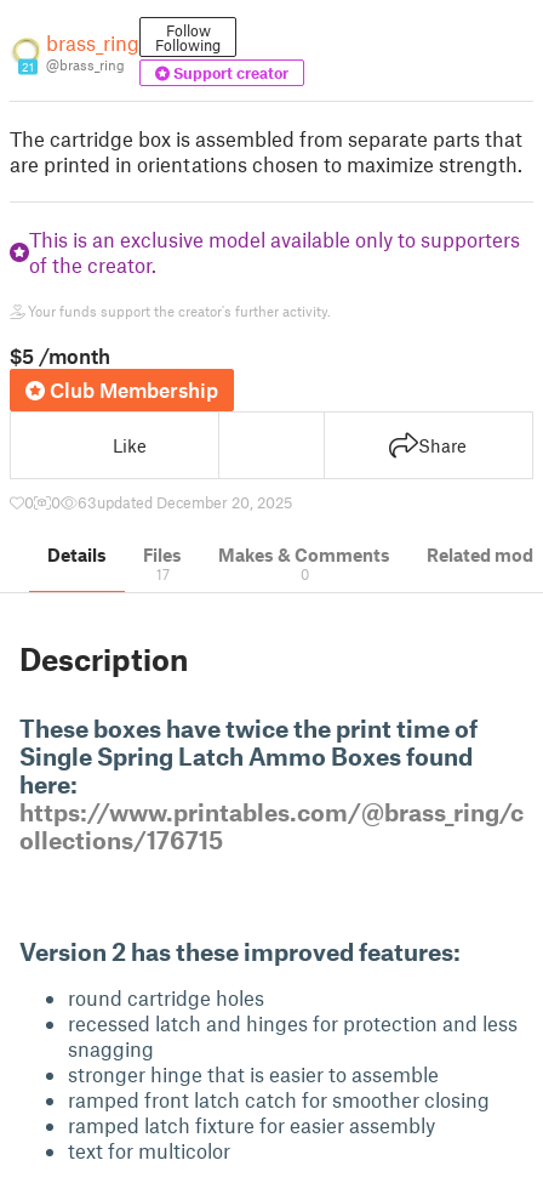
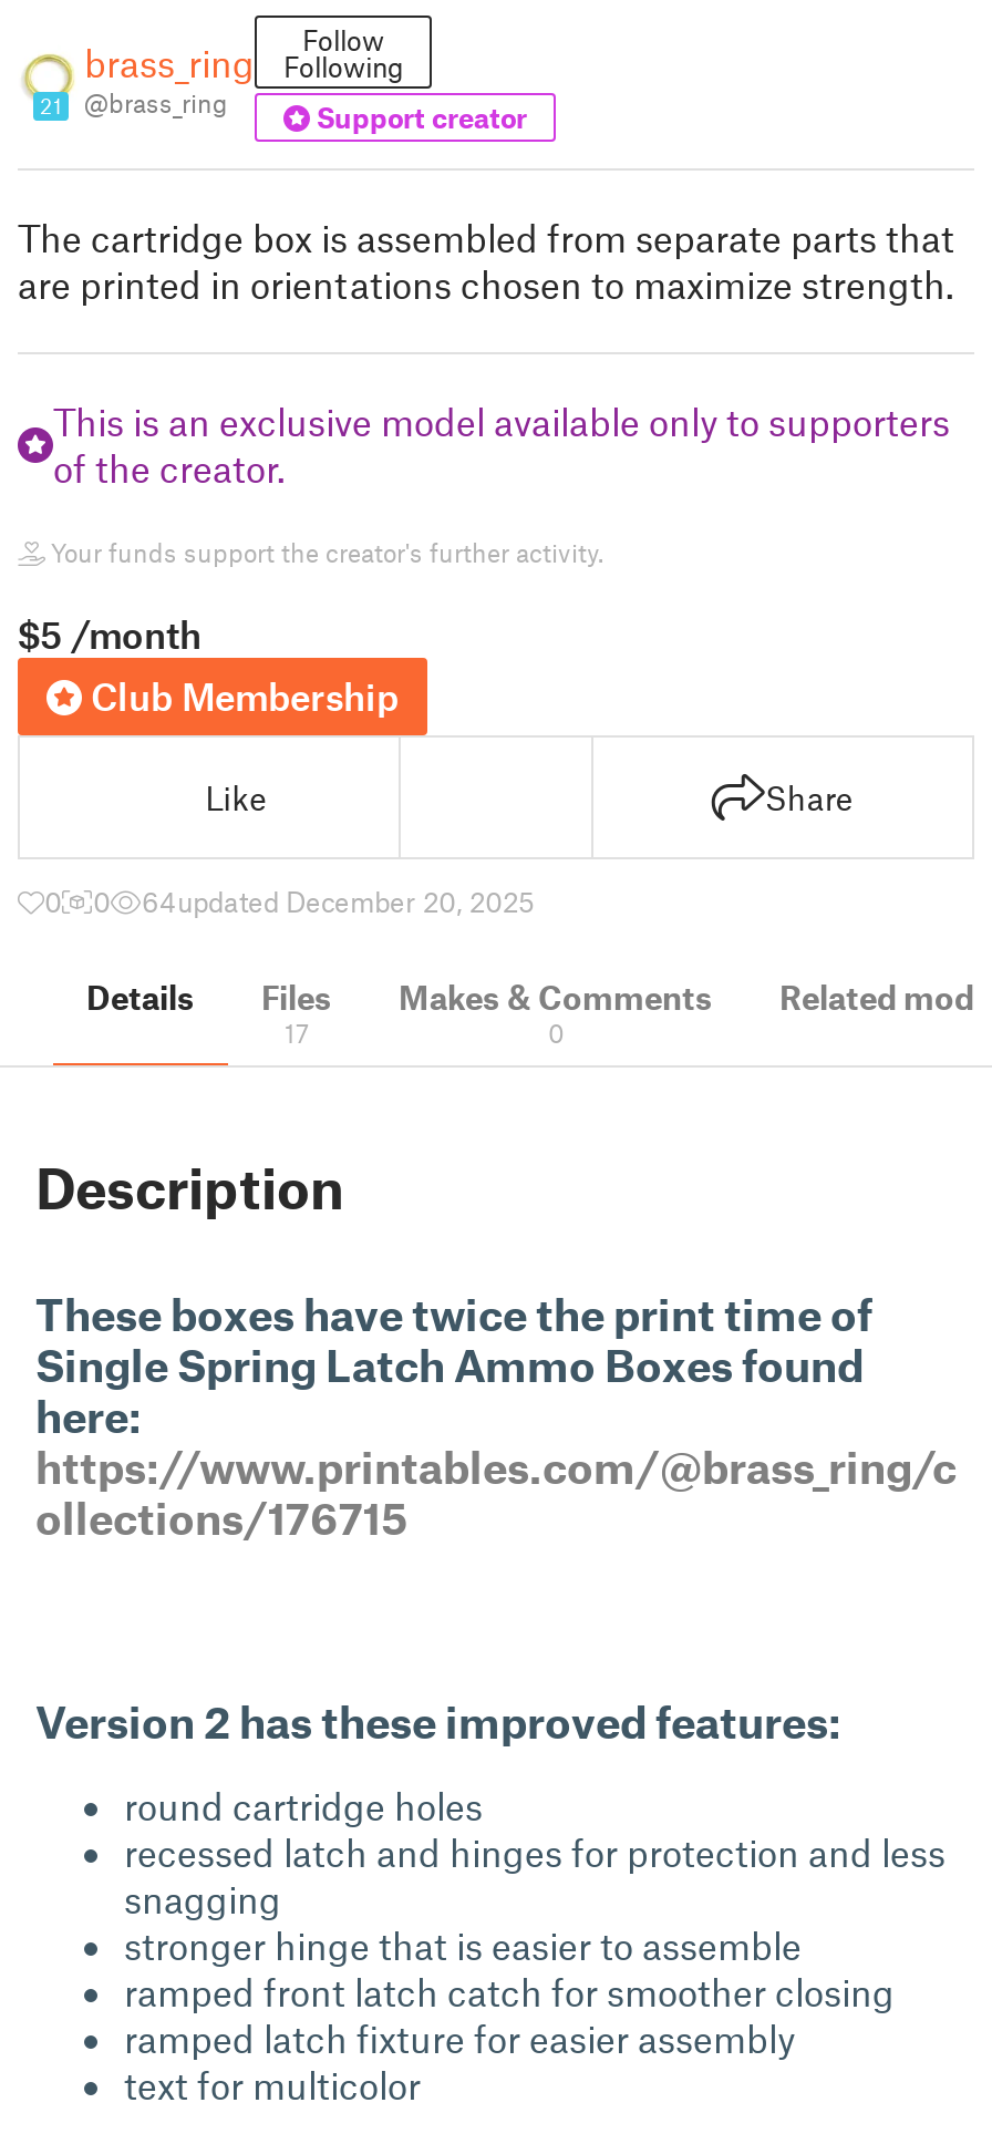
- 63updated December 20, 2025
+ 64updated December 20, 2025
